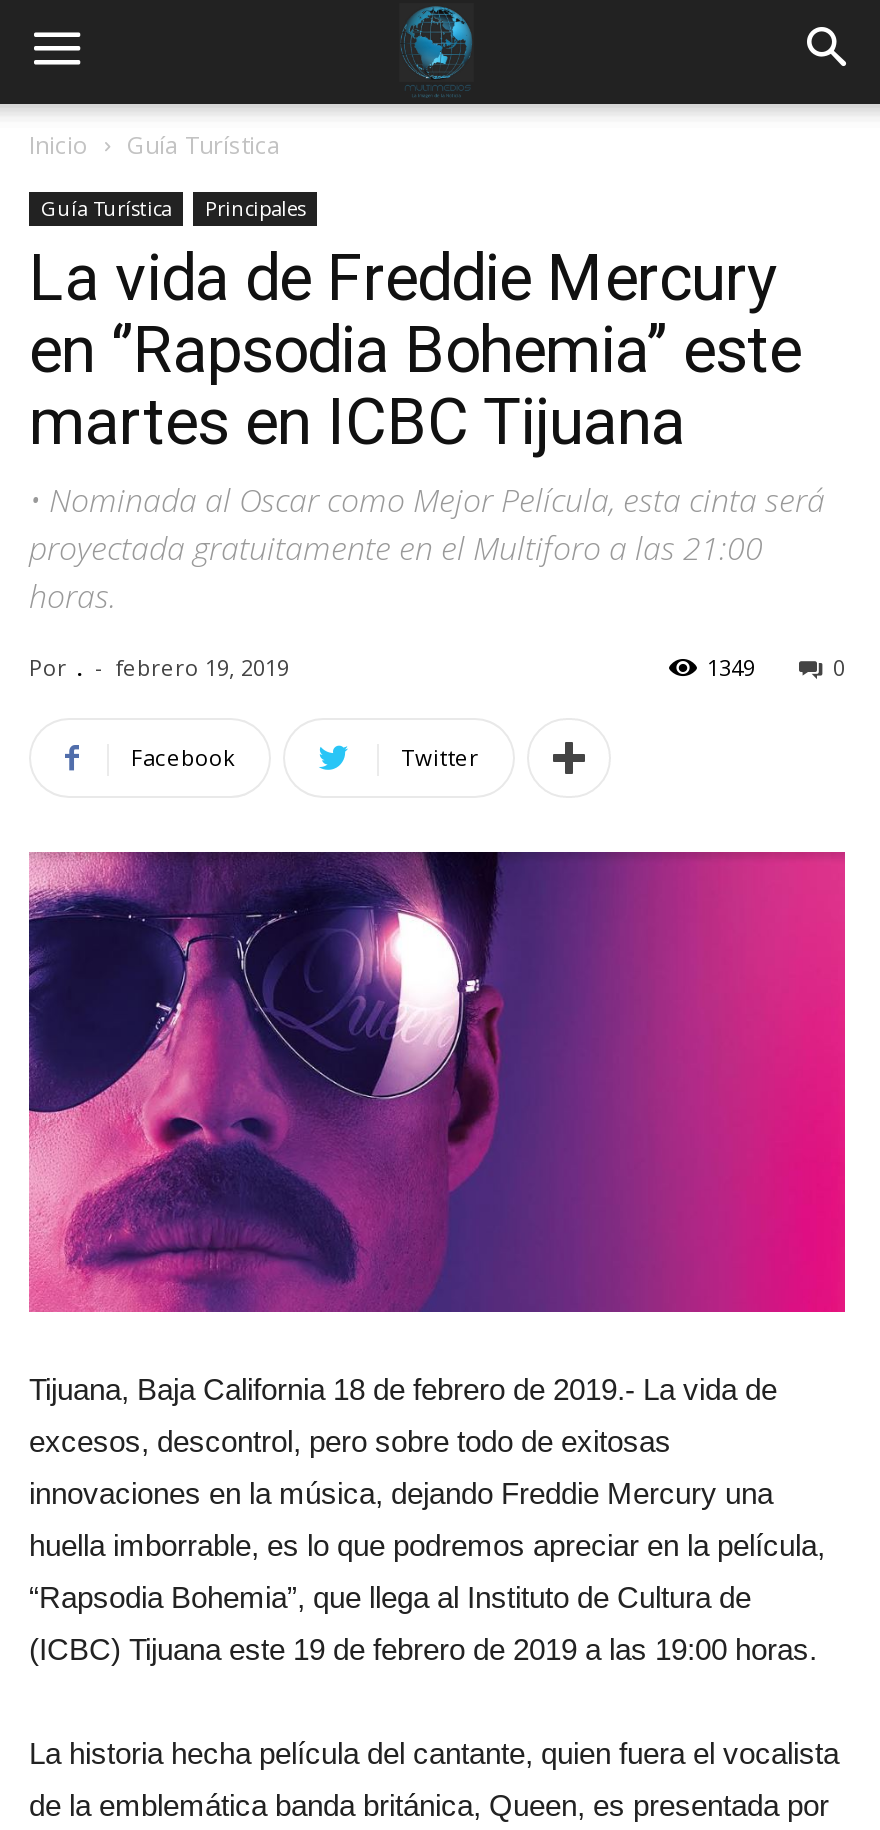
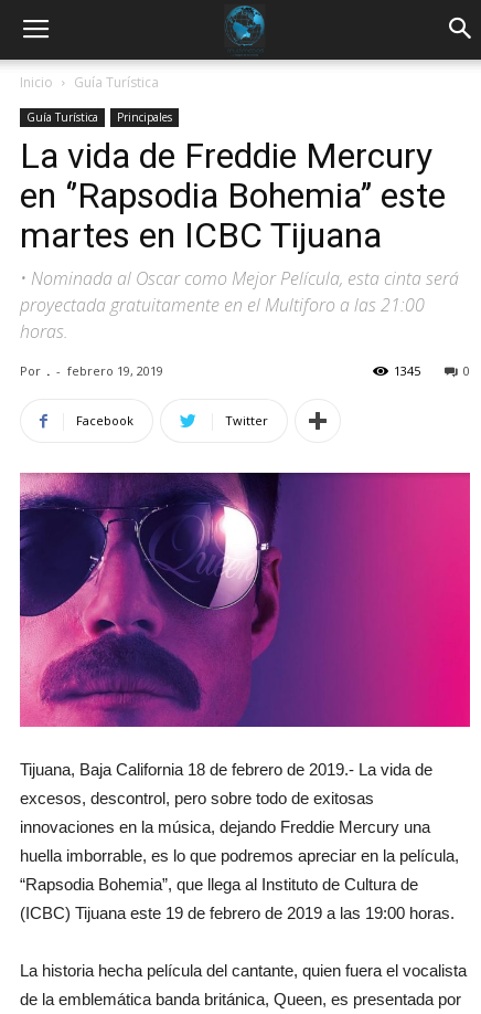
- 1349
+ 1345
